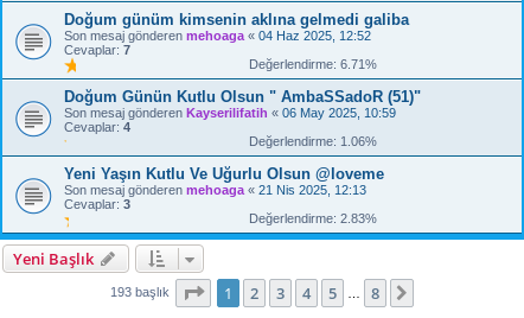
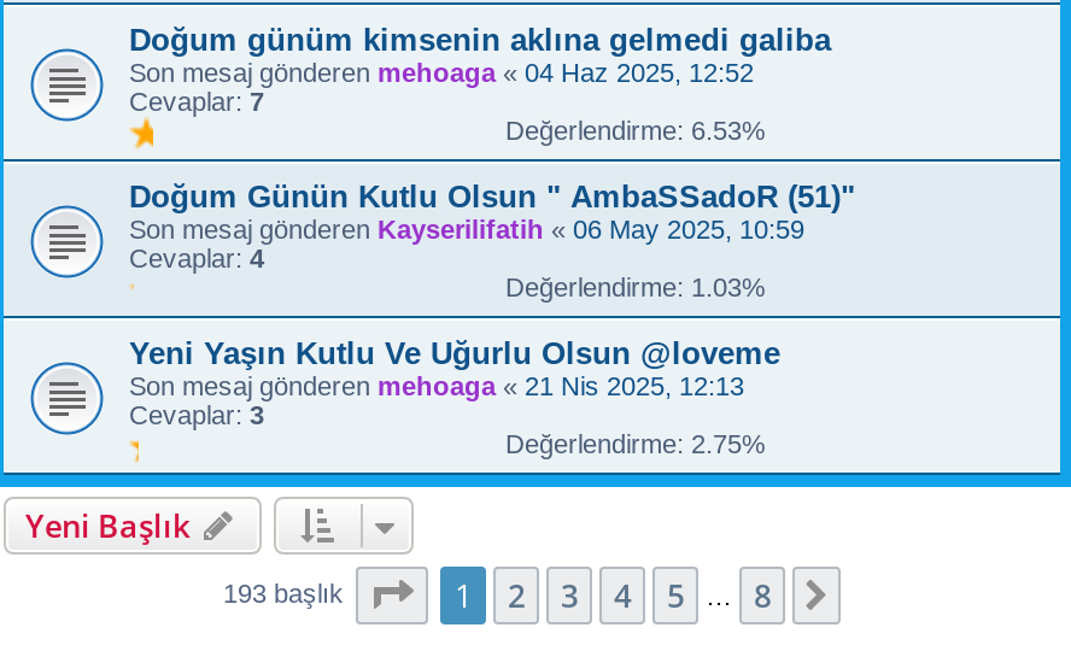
- Değerlendirme: 6.71%
+ Değerlendirme: 6.53%

- Değerlendirme: 1.06%
+ Değerlendirme: 1.03%

- Değerlendirme: 2.83%
+ Değerlendirme: 2.75%
